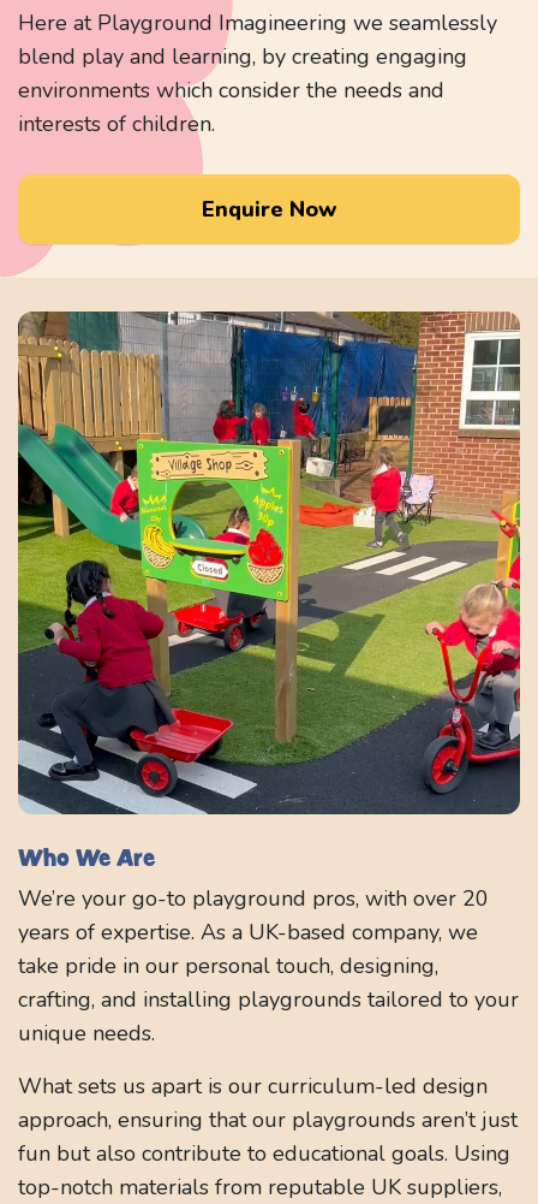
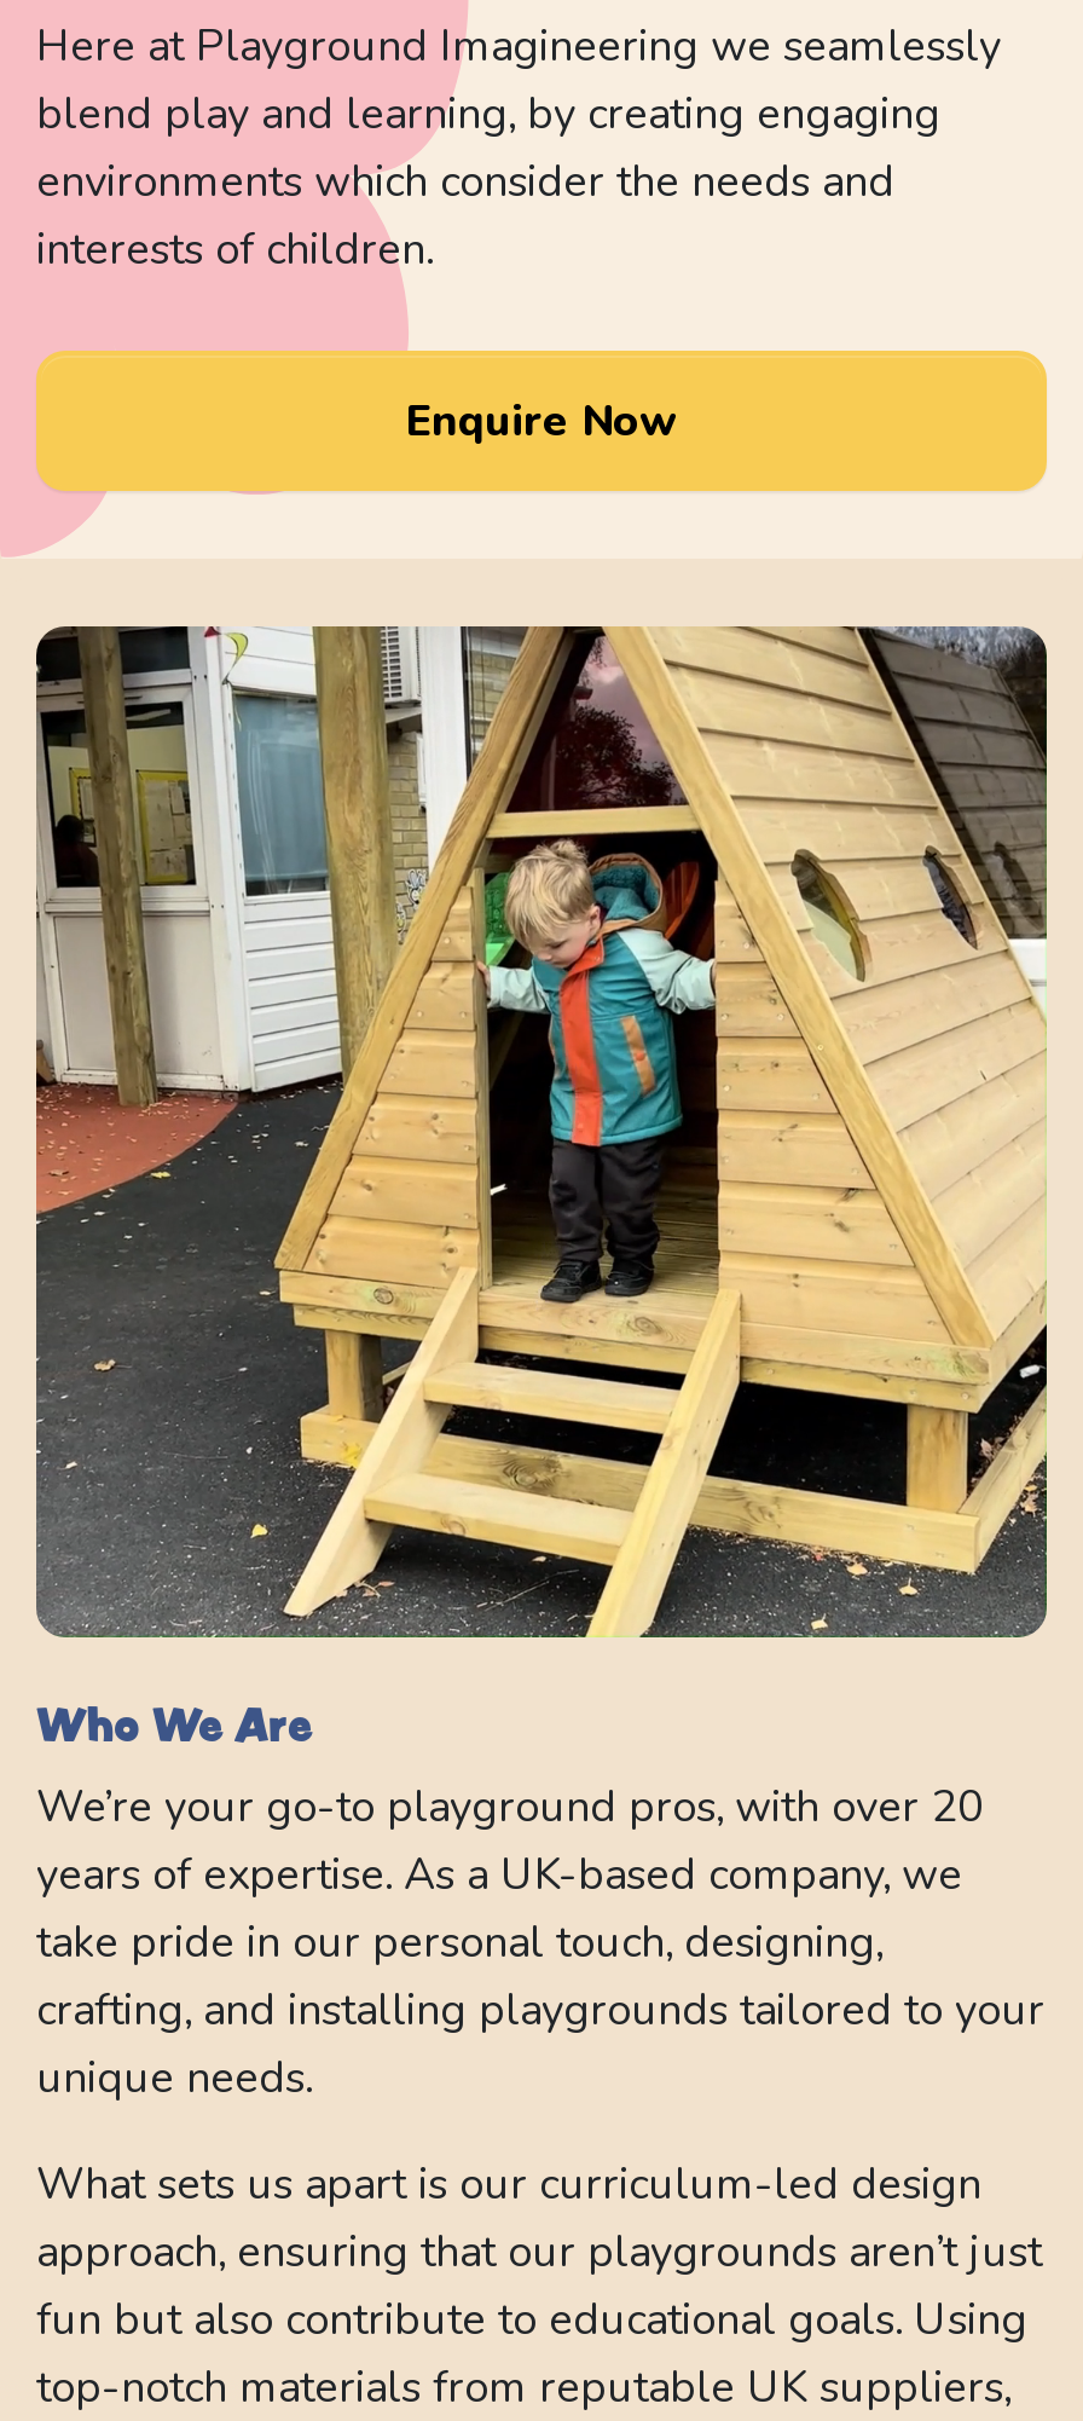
- [image]
+ [image]
